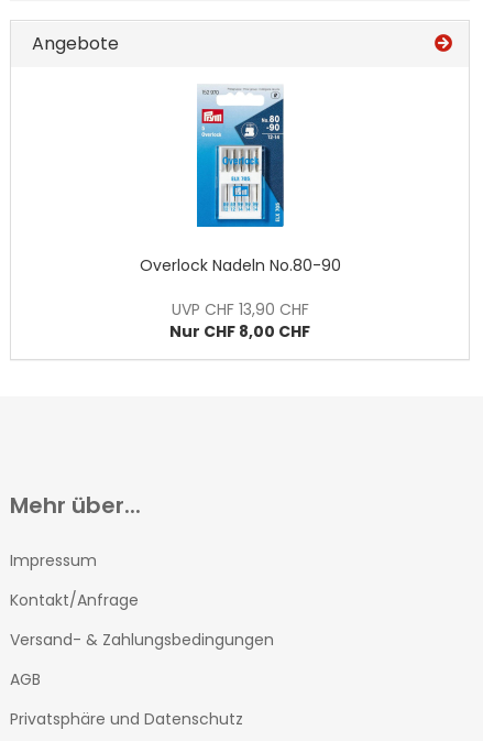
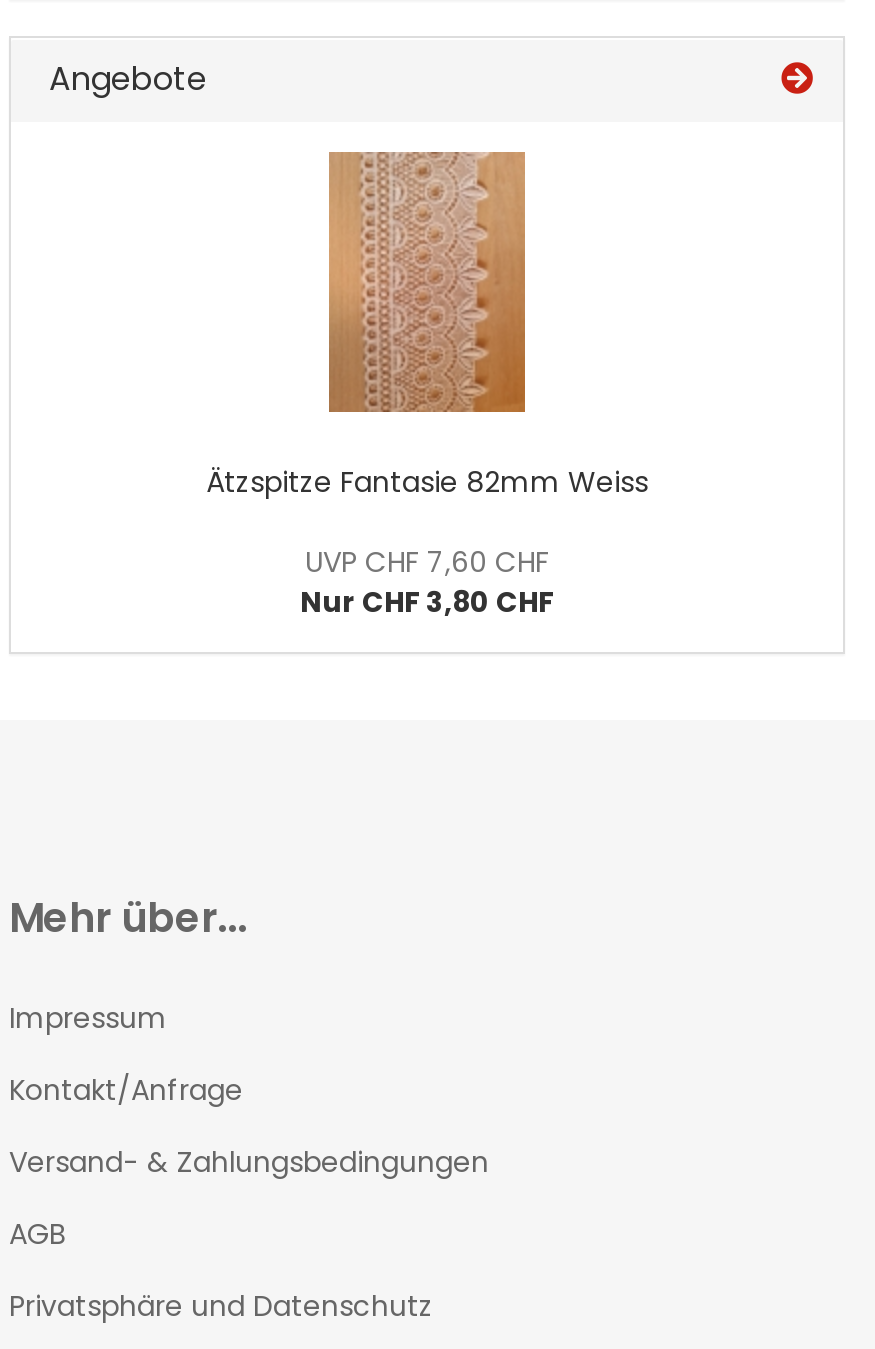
- [image]
- Overlock Nadeln No.80-90
+ [image]
+ Ätzspitze Fantasie 82mm Weiss

- UVP CHF 13,90 CHF
- Nur CHF 8,00 CHF
+ UVP CHF 7,60 CHF
+ Nur CHF 3,80 CHF
